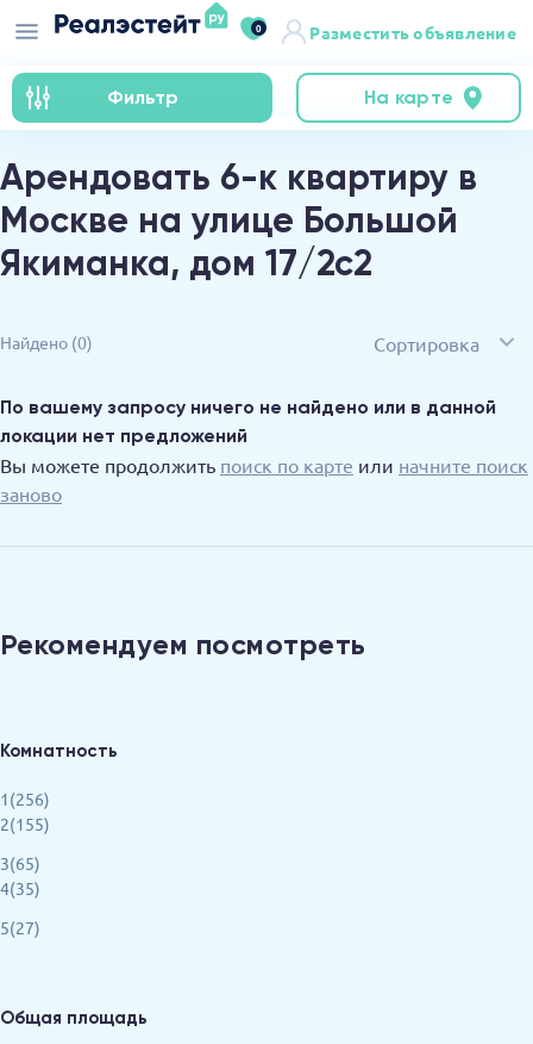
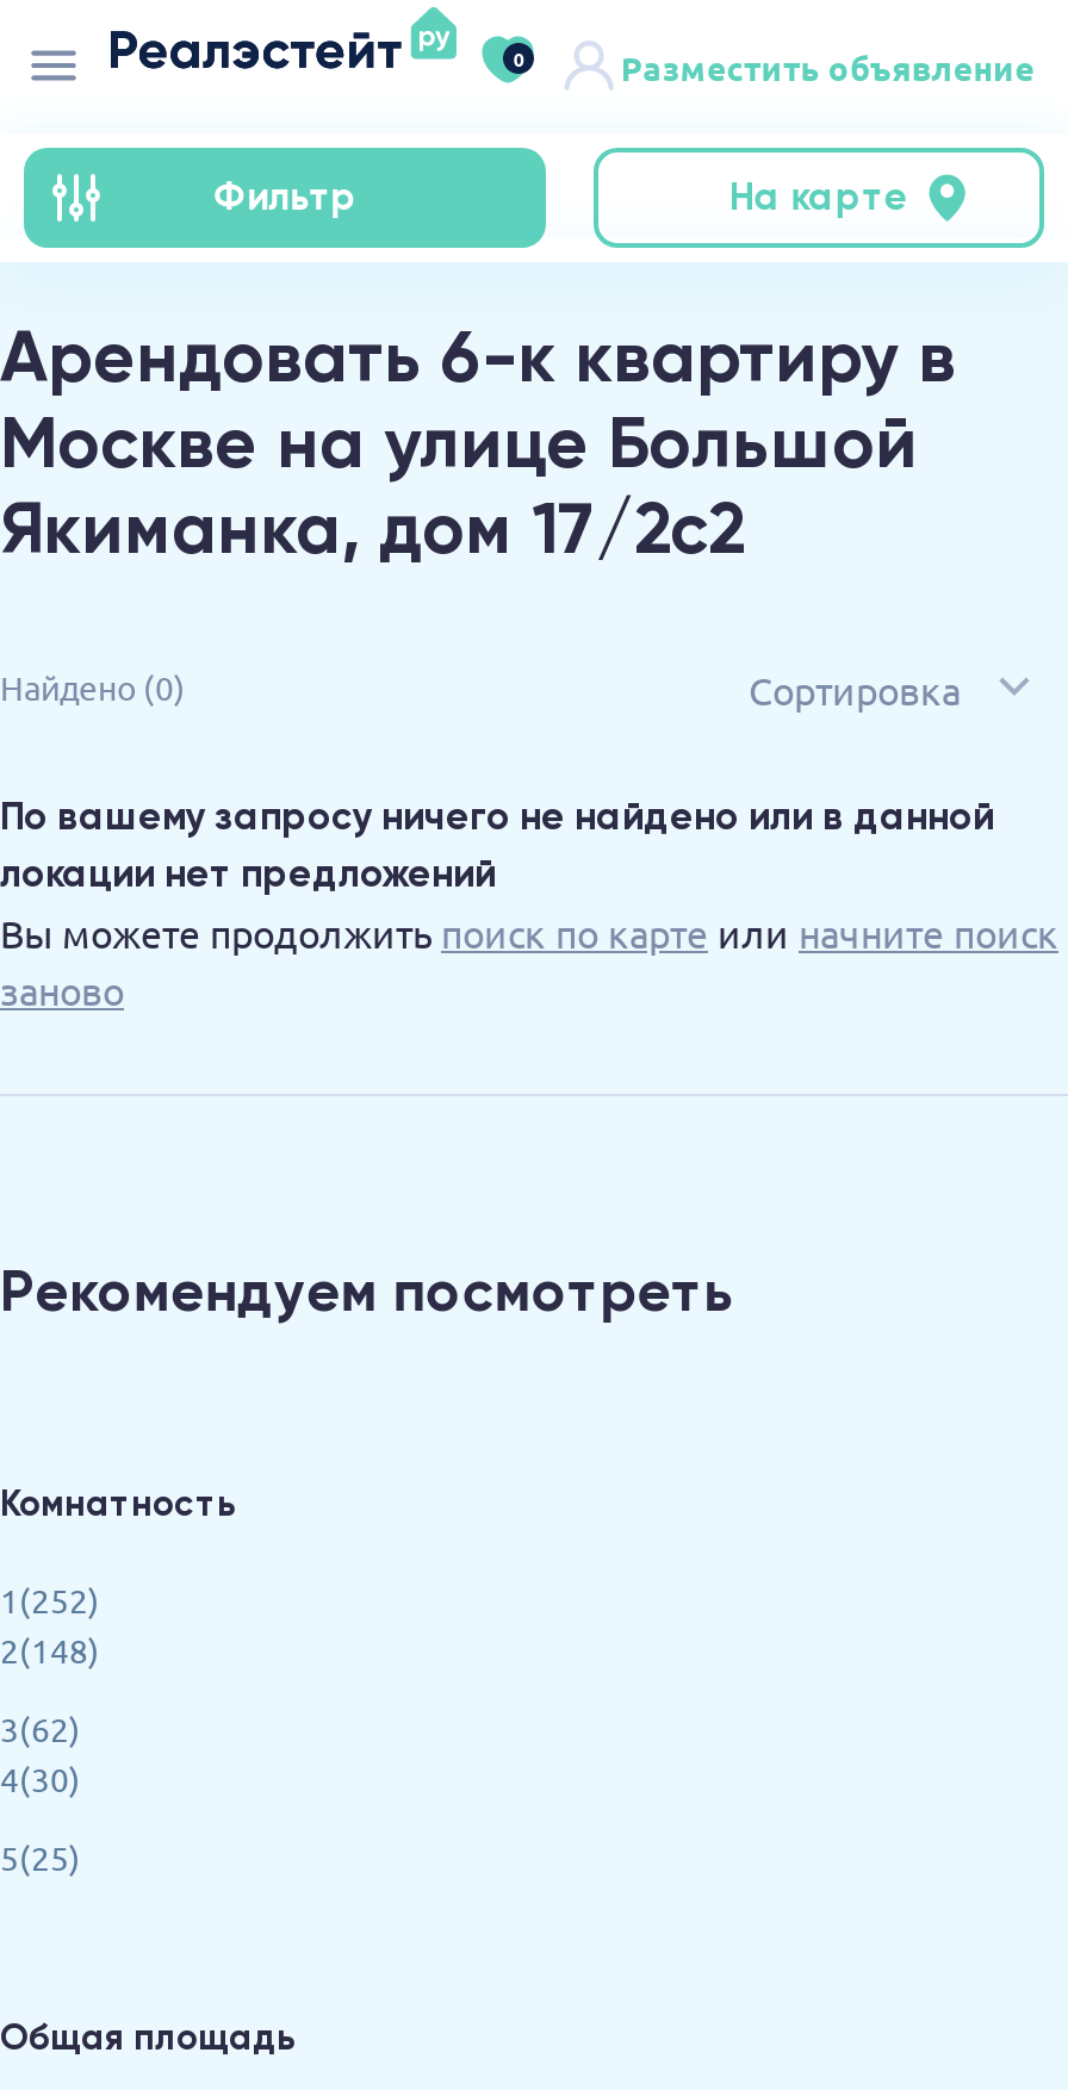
- 1(256)
+ 1(252)

- 2(155)
+ 2(148)

- 3(65)
+ 3(62)

- 4(35)
+ 4(30)

- 5(27)
+ 5(25)
